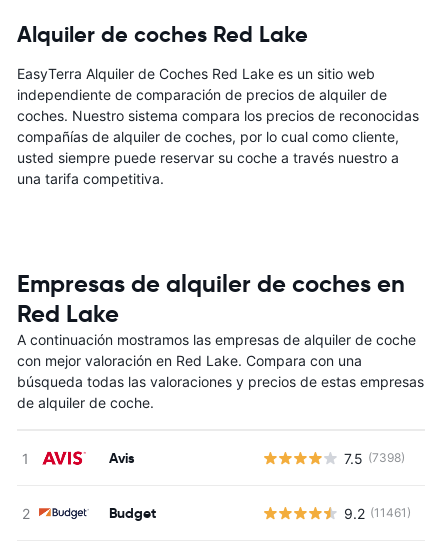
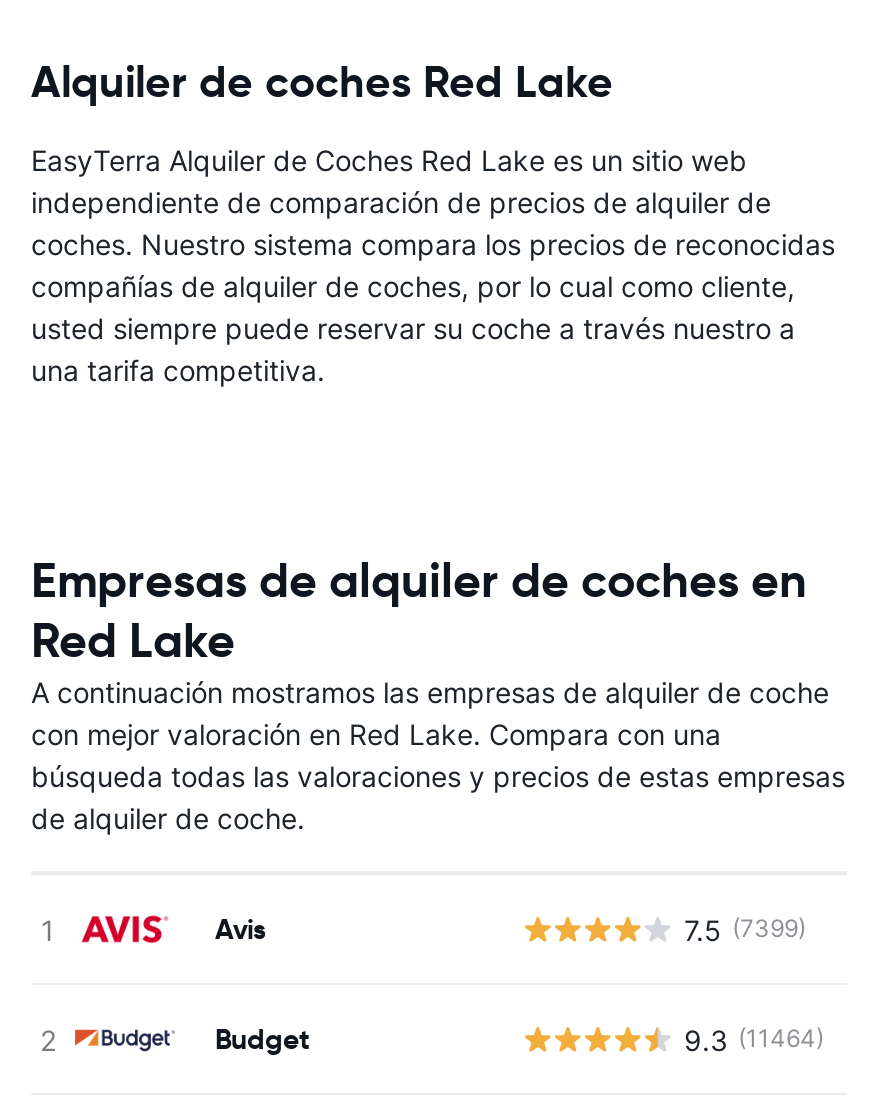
- 7.5 (7398)
+ 7.5 (7399)

- 9.2 (11461)
+ 9.3 (11464)
